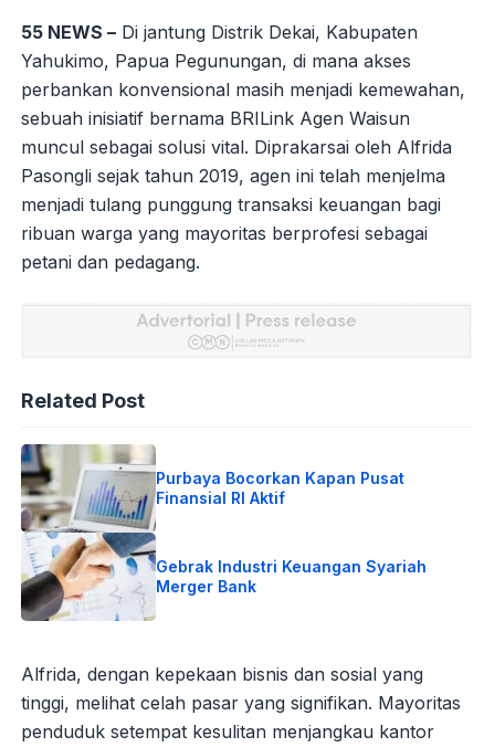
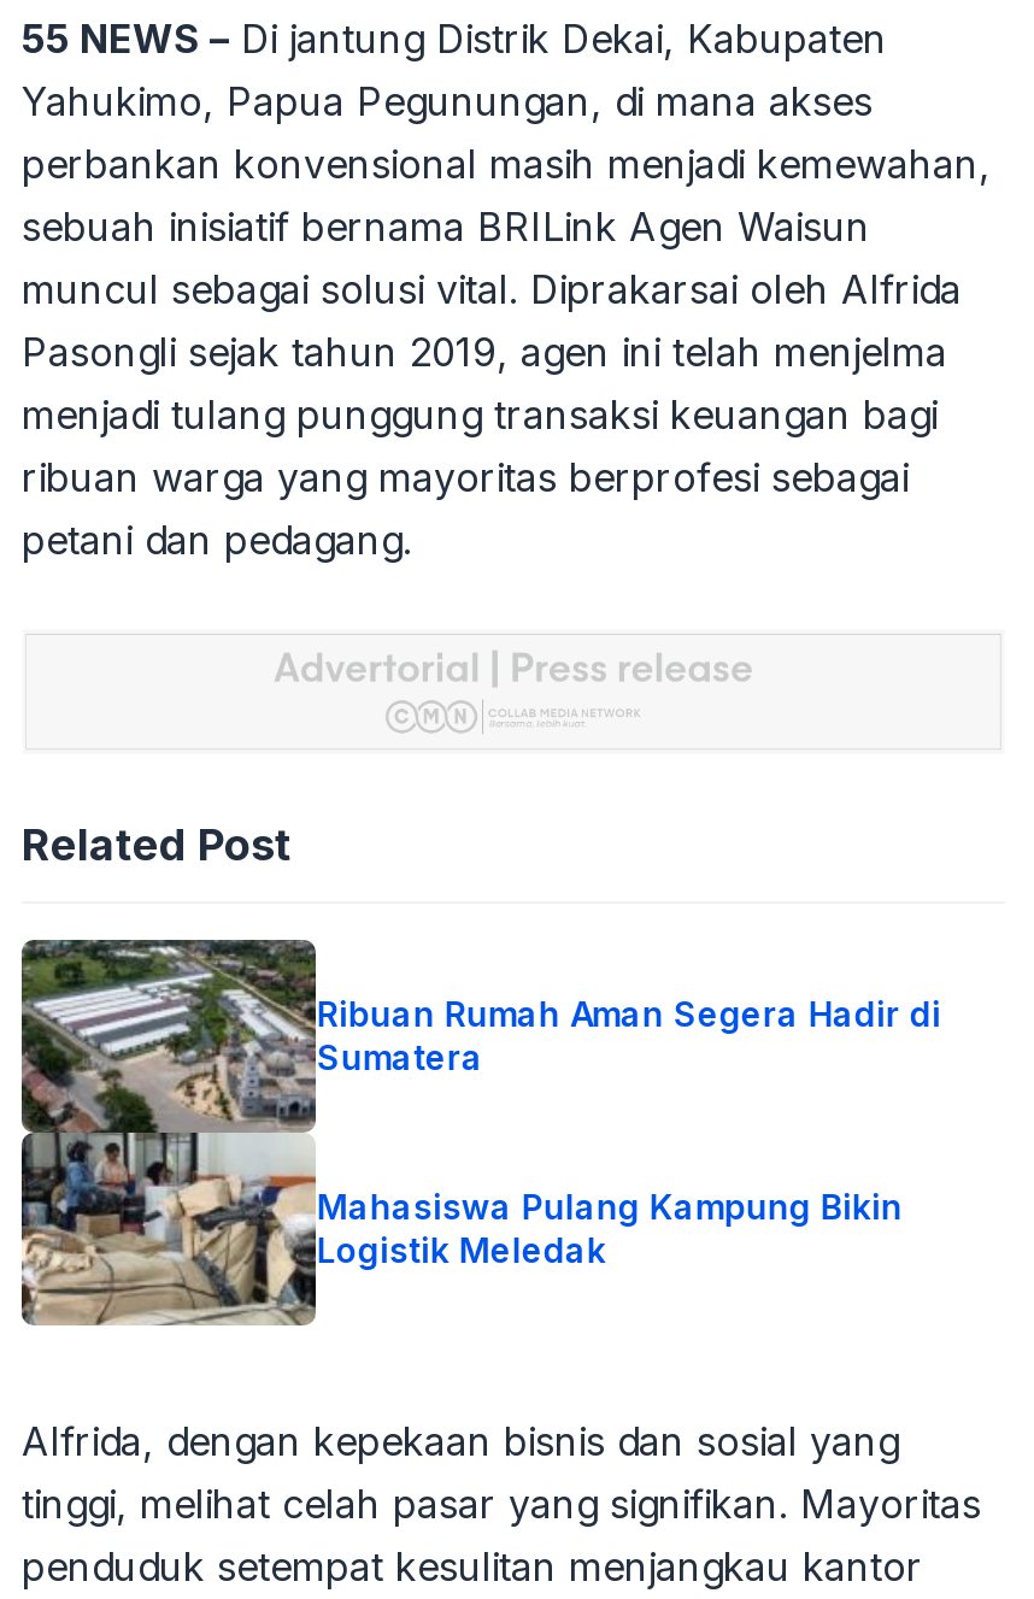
- [image]
- Purbaya Bocorkan Kapan Pusat
- Finansial RI Aktif
+ [image]
+ Ribuan Rumah Aman Segera Hadir di
+ Sumatera

- Gebrak Industri Keuangan Syariah
- Merger Bank
+ Mahasiswa Pulang Kampung Bikin
+ Logistik Meledak
